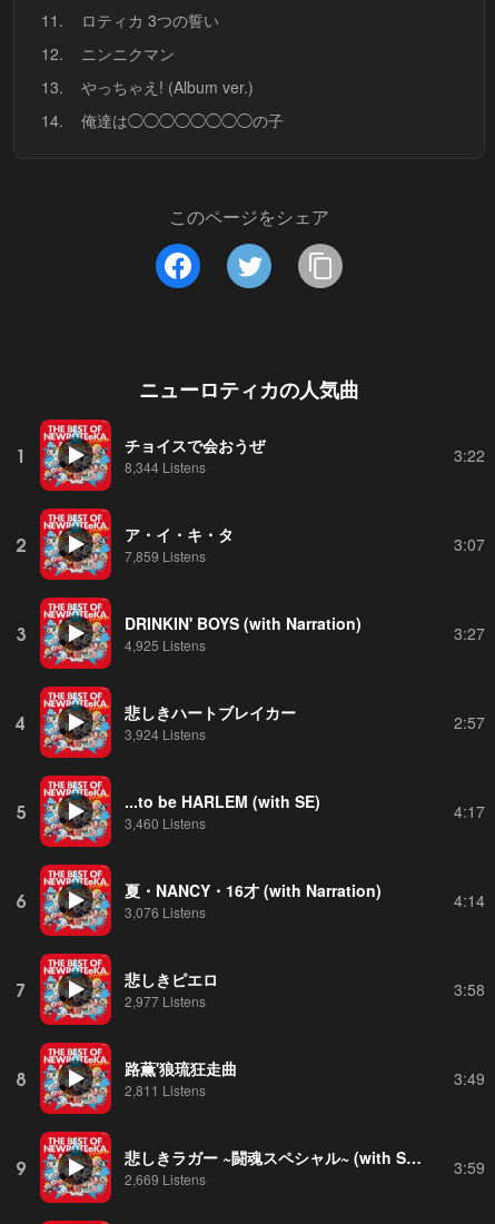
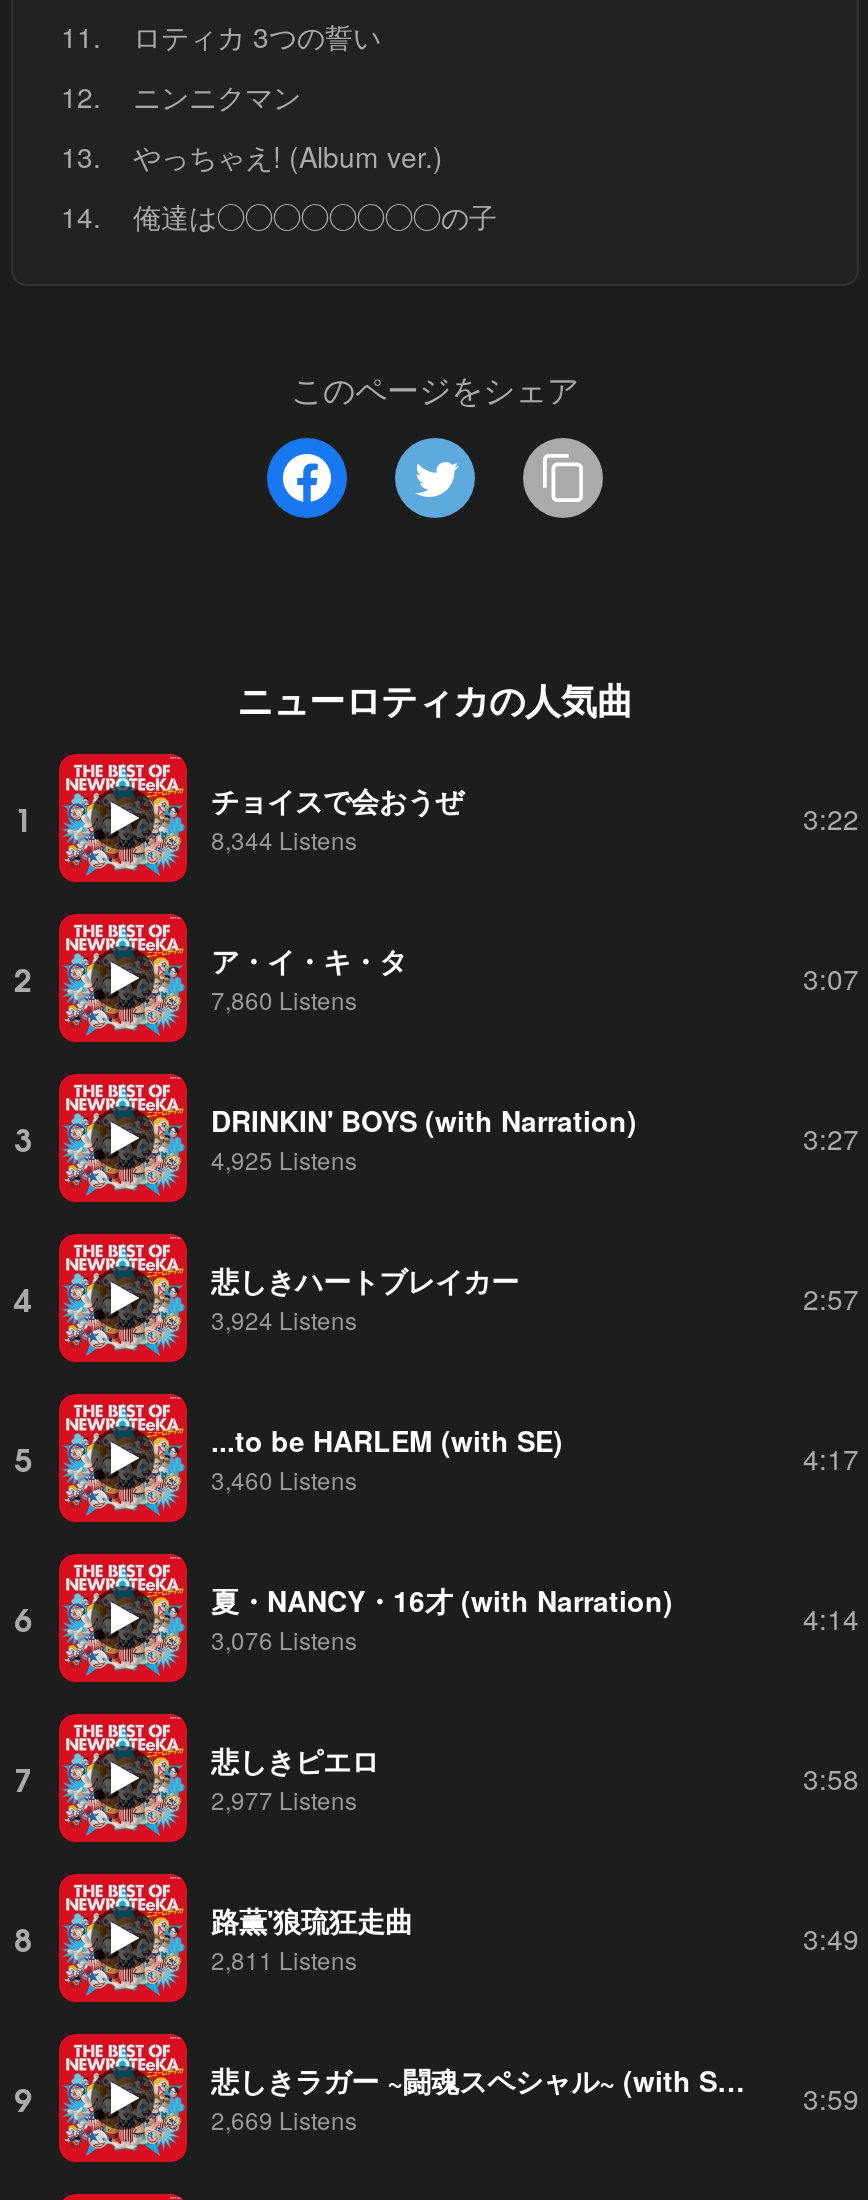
- 7,859 Listens
+ 7,860 Listens
